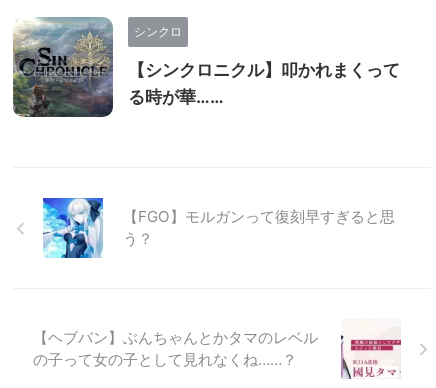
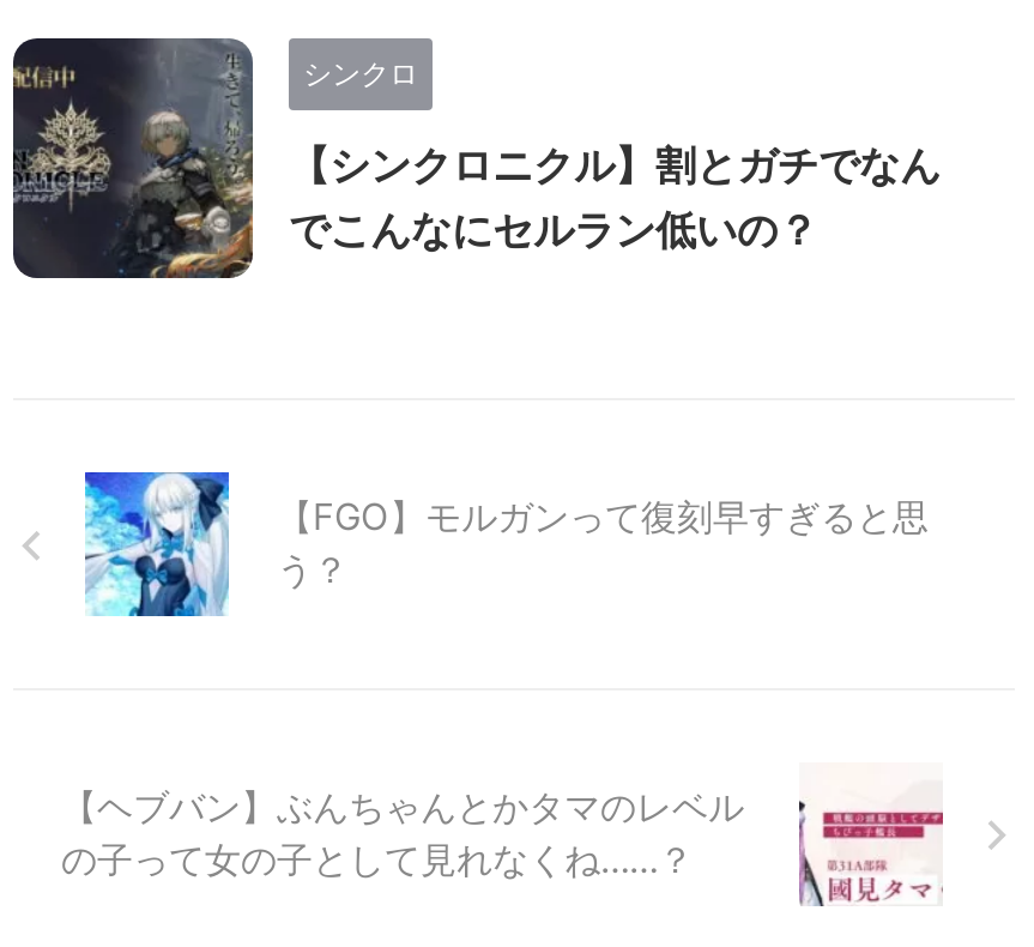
- [image]
- 【シンクロニクル】叩かれまくって
- る時が華……
+ [image]
+ 【シンクロニクル】割とガチでなん
+ でこんなにセルラン低いの？
